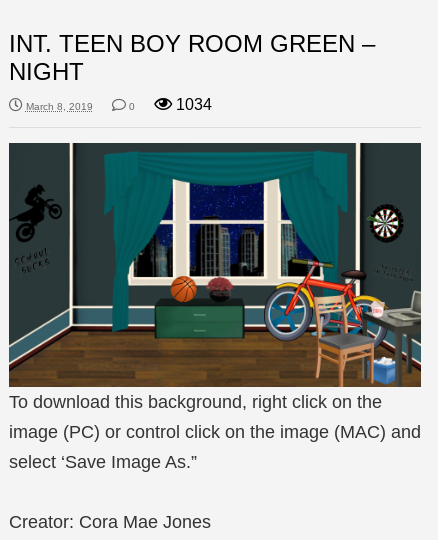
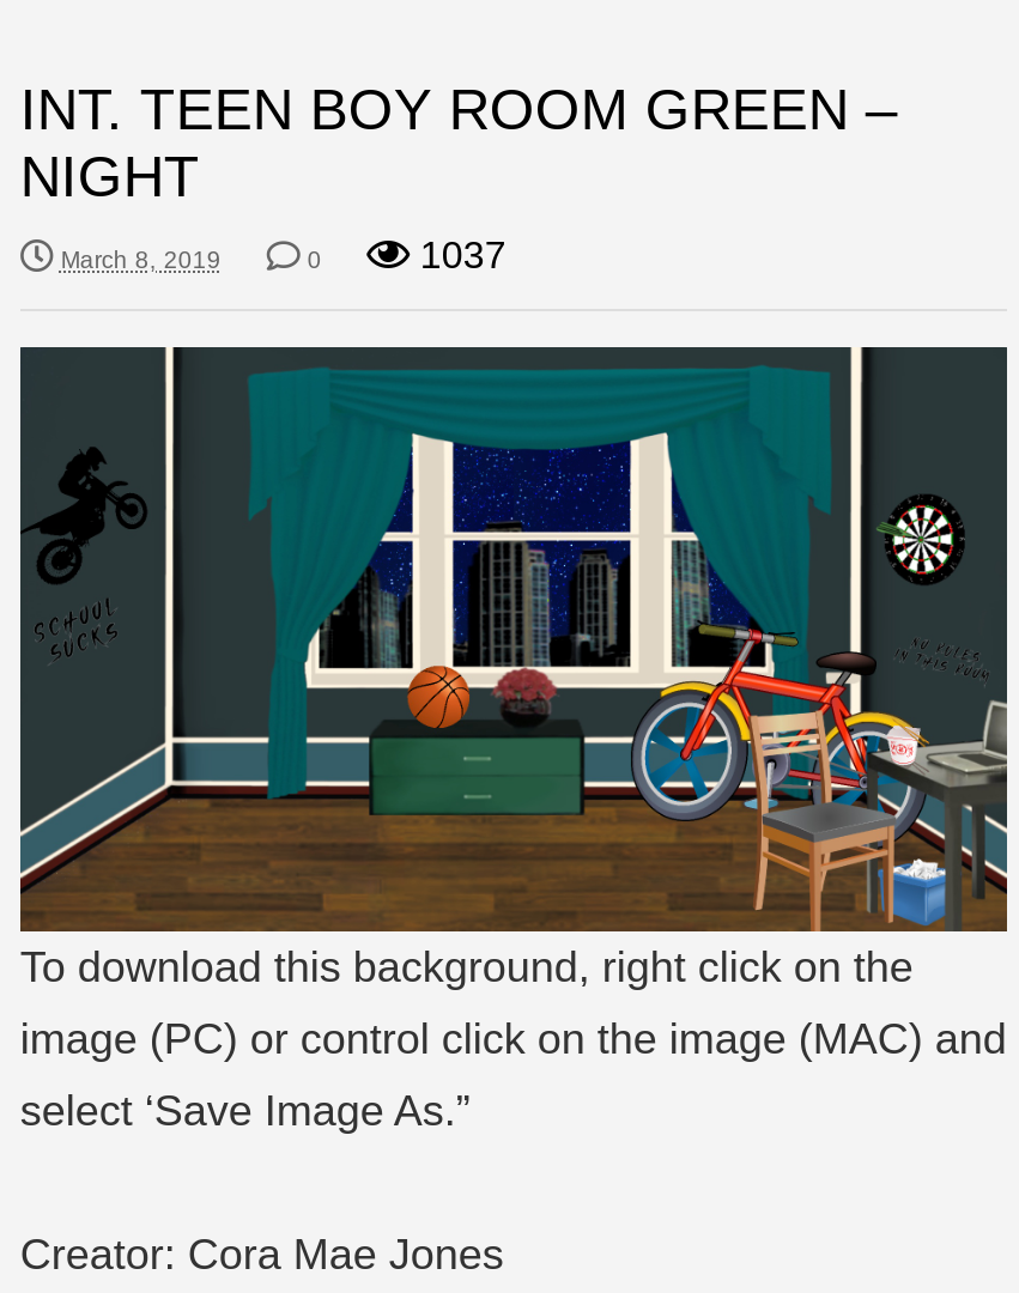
- 1034
+ 1037
